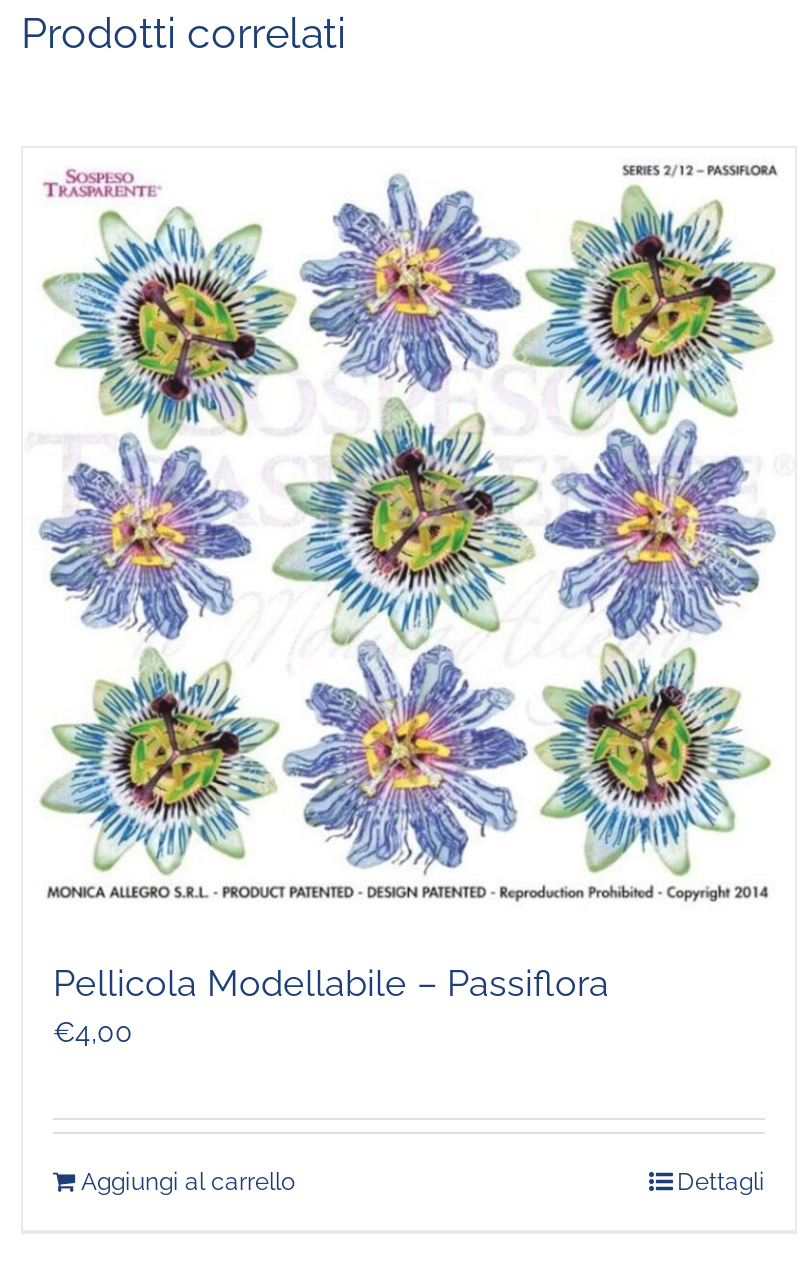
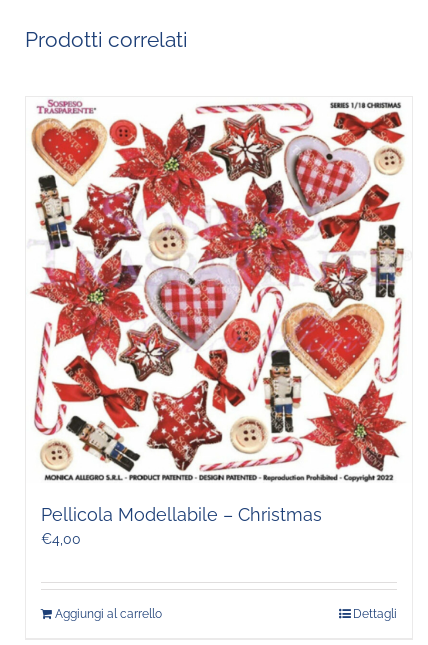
- [image]
- Pellicola Modellabile – Passiflora
+ [image]
+ Pellicola Modellabile – Christmas
